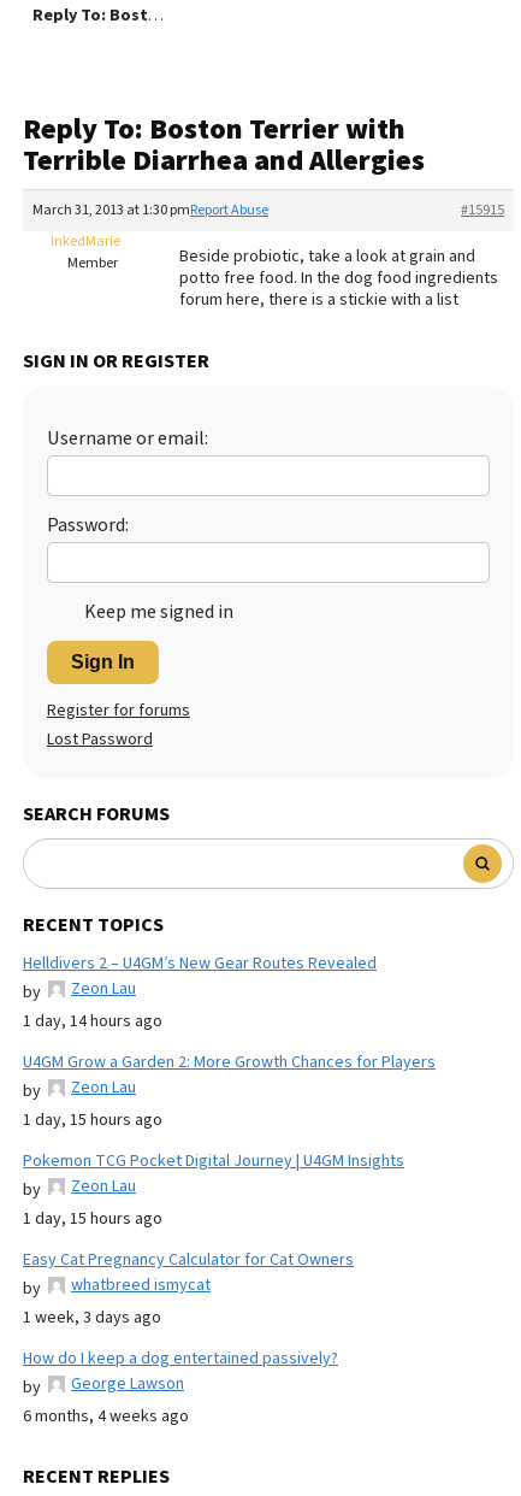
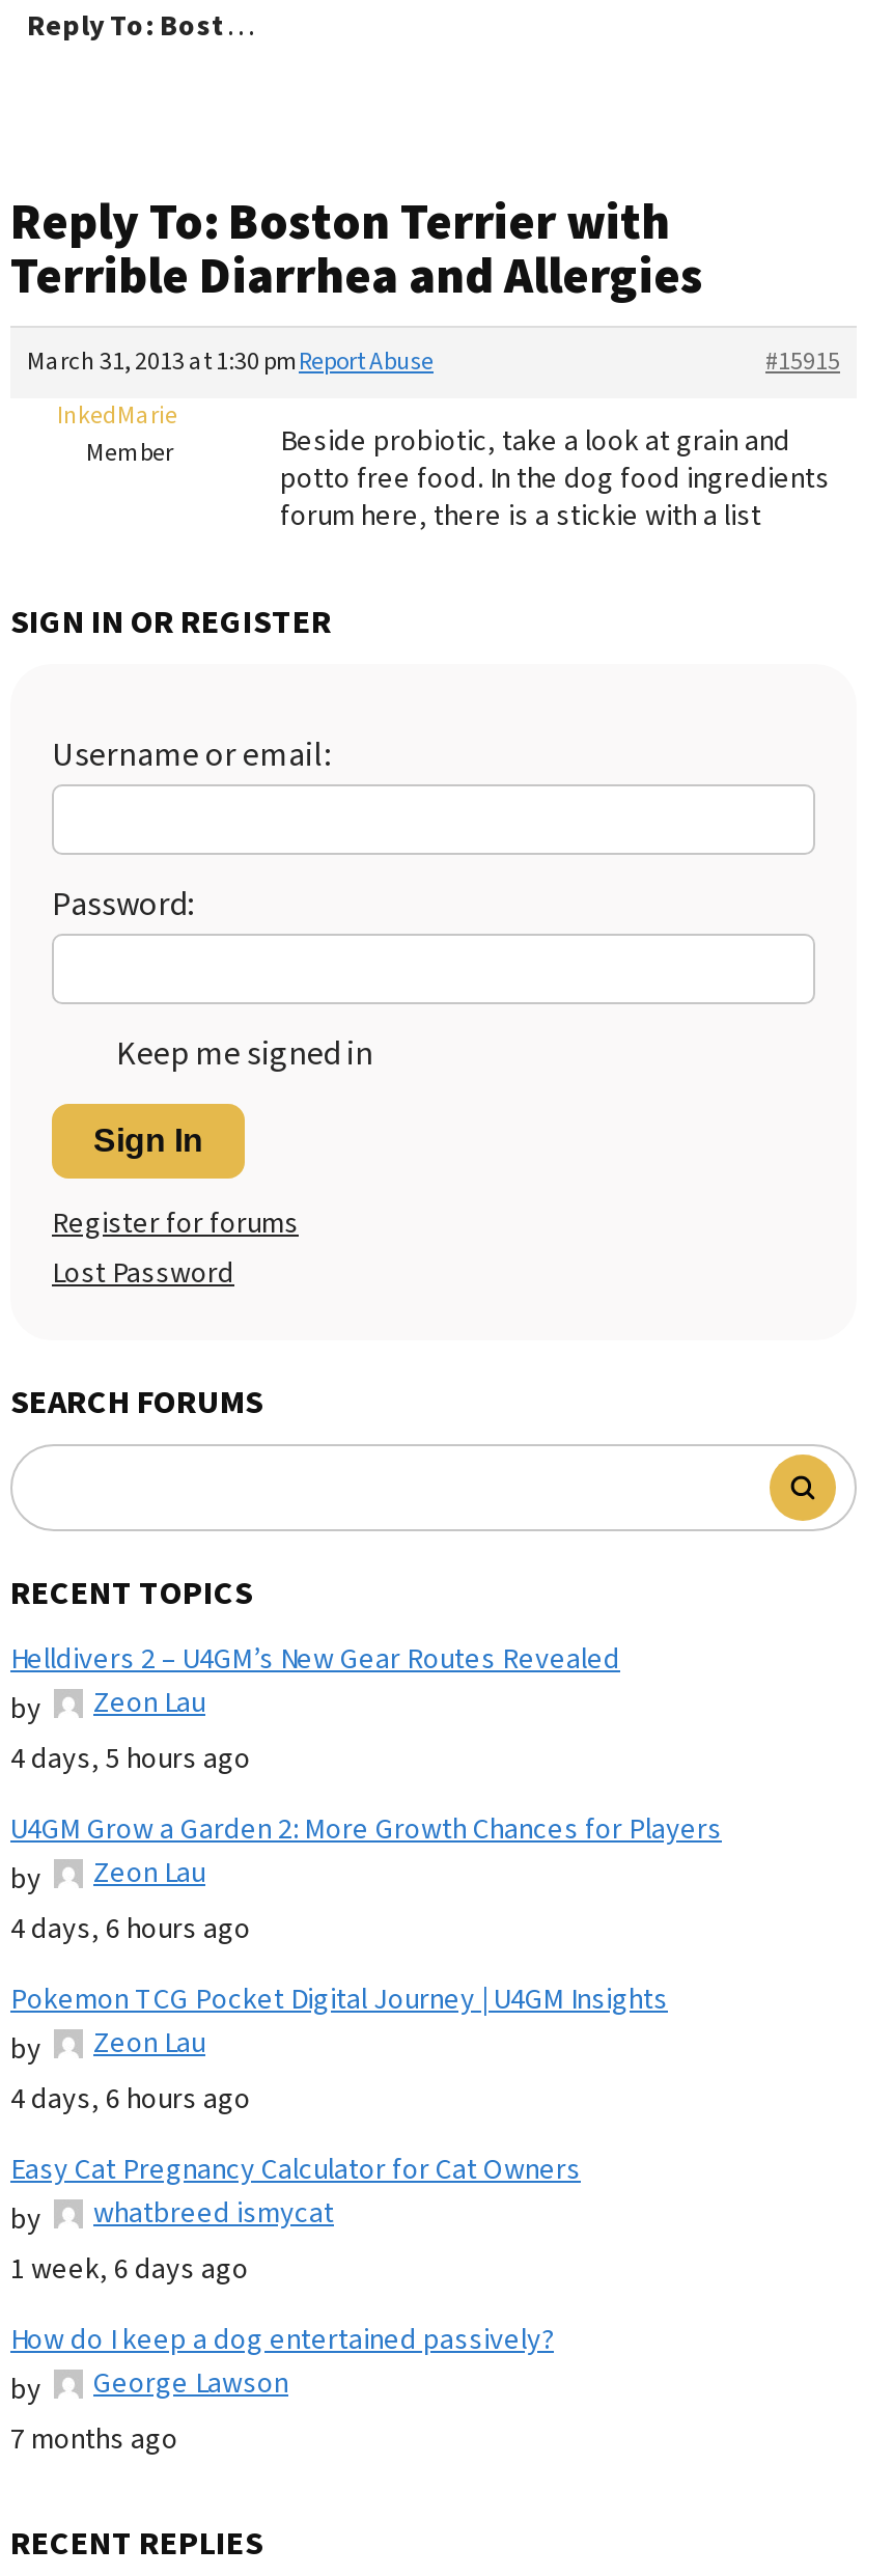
- 1 day, 14 hours ago
+ 4 days, 5 hours ago

- 1 day, 15 hours ago
+ 4 days, 6 hours ago

- 1 day, 15 hours ago
+ 4 days, 6 hours ago

- 1 week, 3 days ago
+ 1 week, 6 days ago

- 6 months, 4 weeks ago
+ 7 months ago
